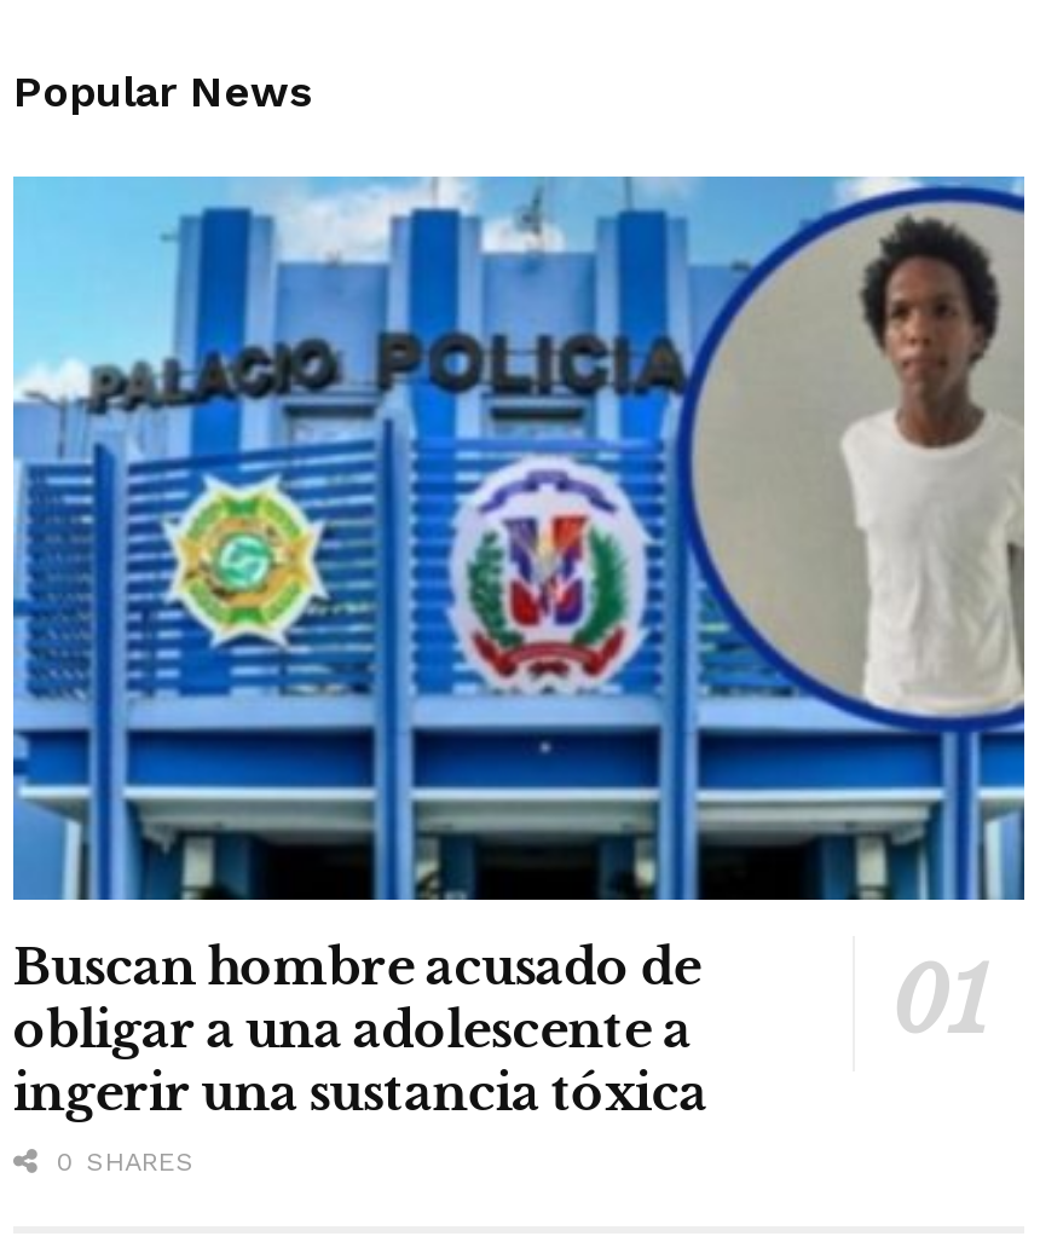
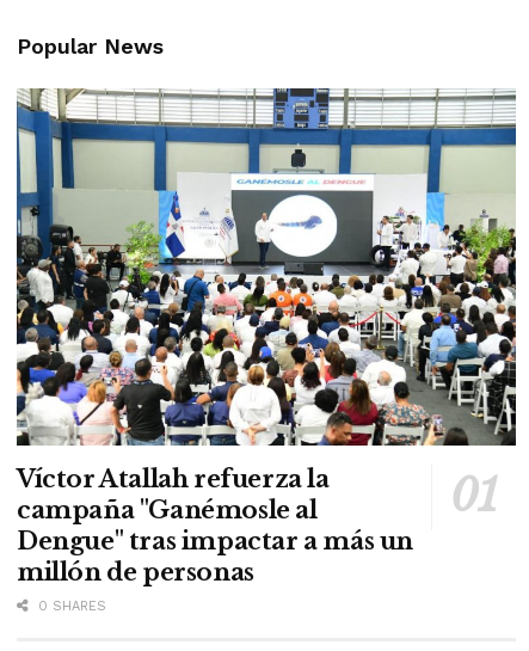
- [image]
- Buscan hombre acusado de
- obligar a una adolescente a
- ingerir una sustancia tóxica
+ [image]
+ Víctor Atallah refuerza la
+ campaña "Ganémosle al
+ Dengue" tras impactar a más un
+ millón de personas
